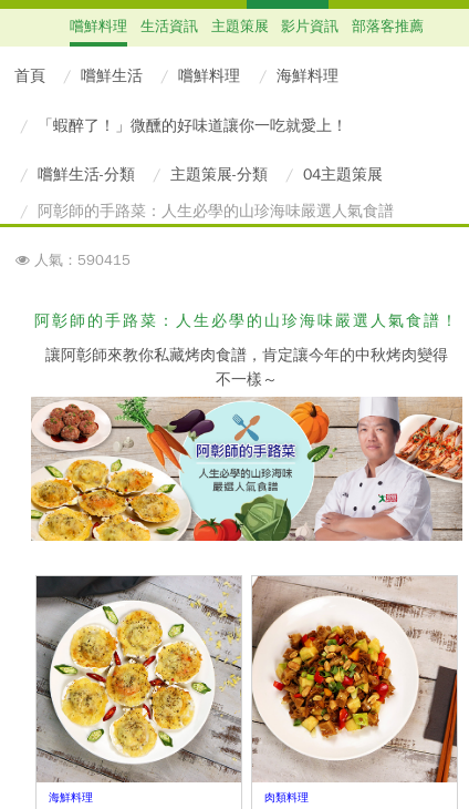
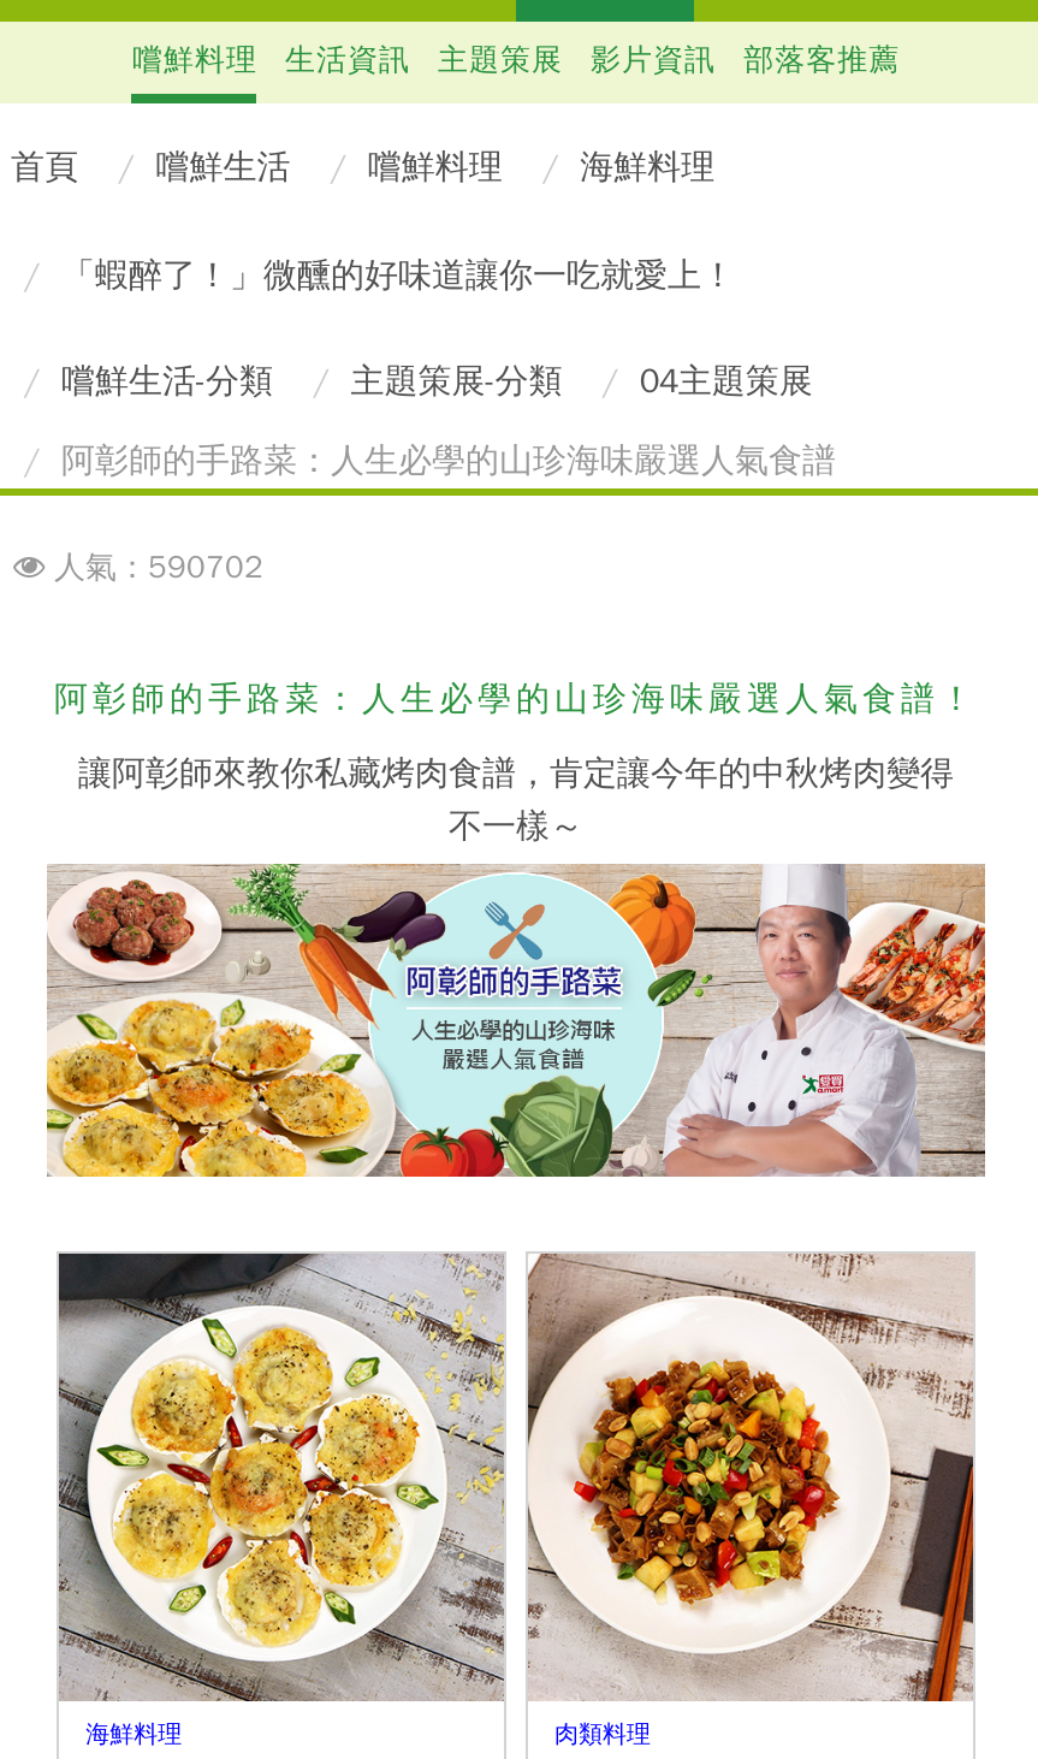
- 人氣：590415
+ 人氣：590702
